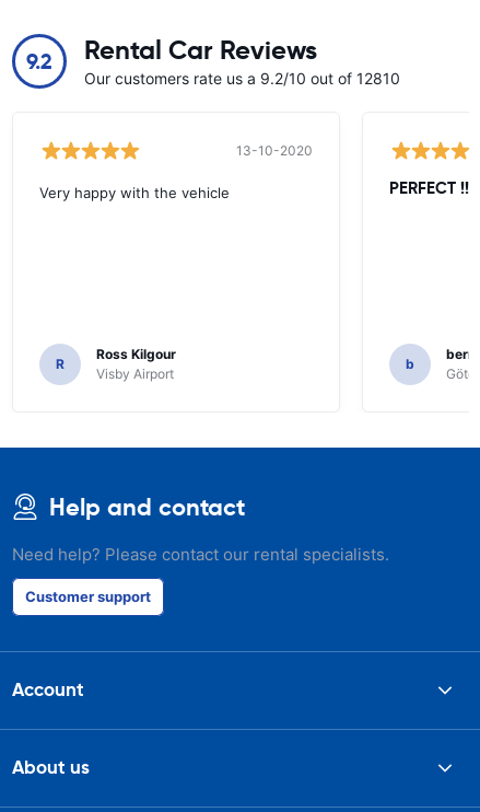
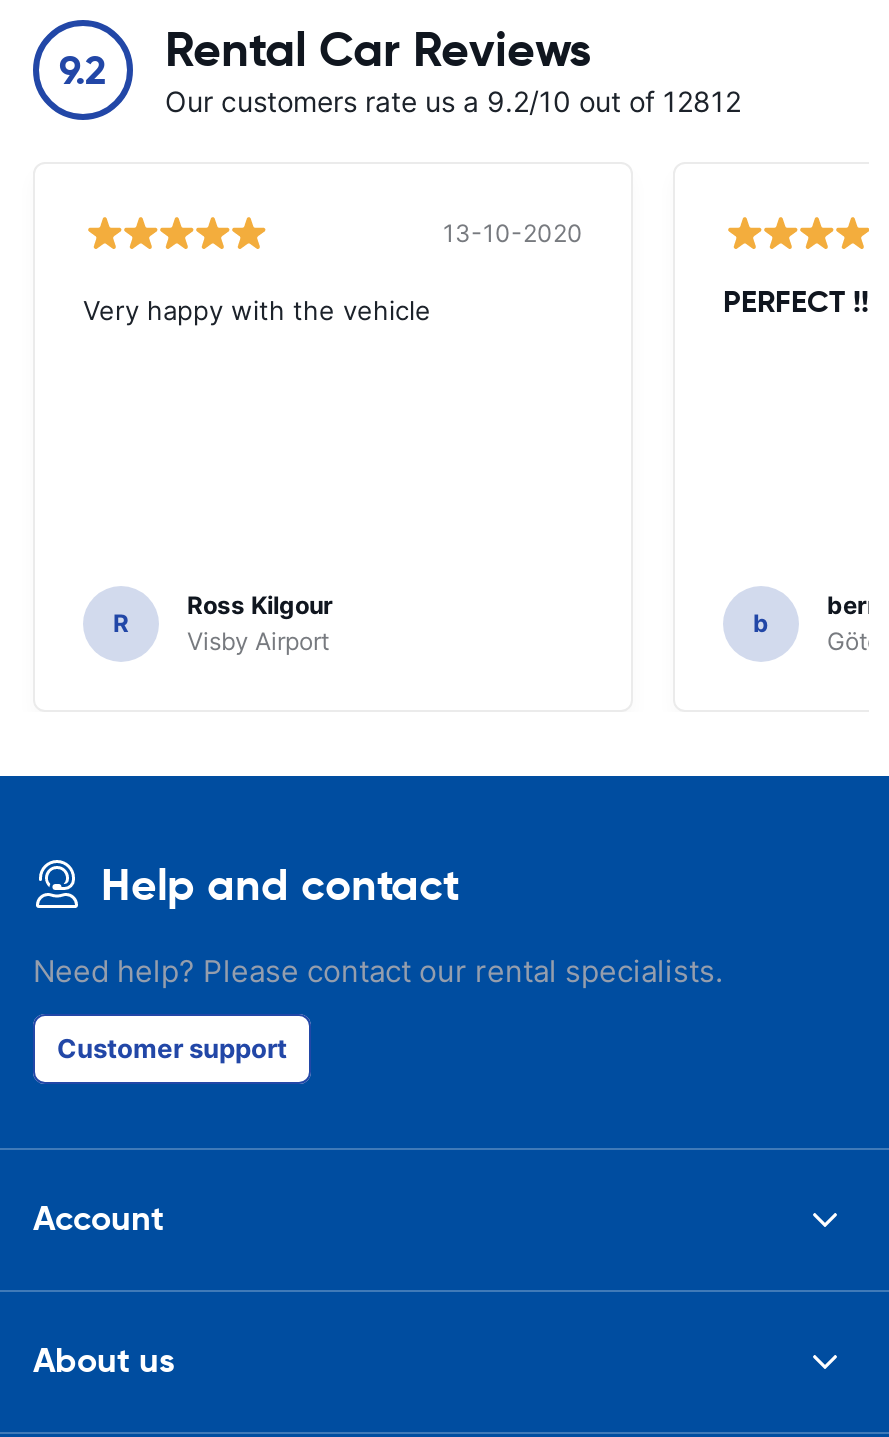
- Our customers rate us a 9.2/10 out of 12810
+ Our customers rate us a 9.2/10 out of 12812
